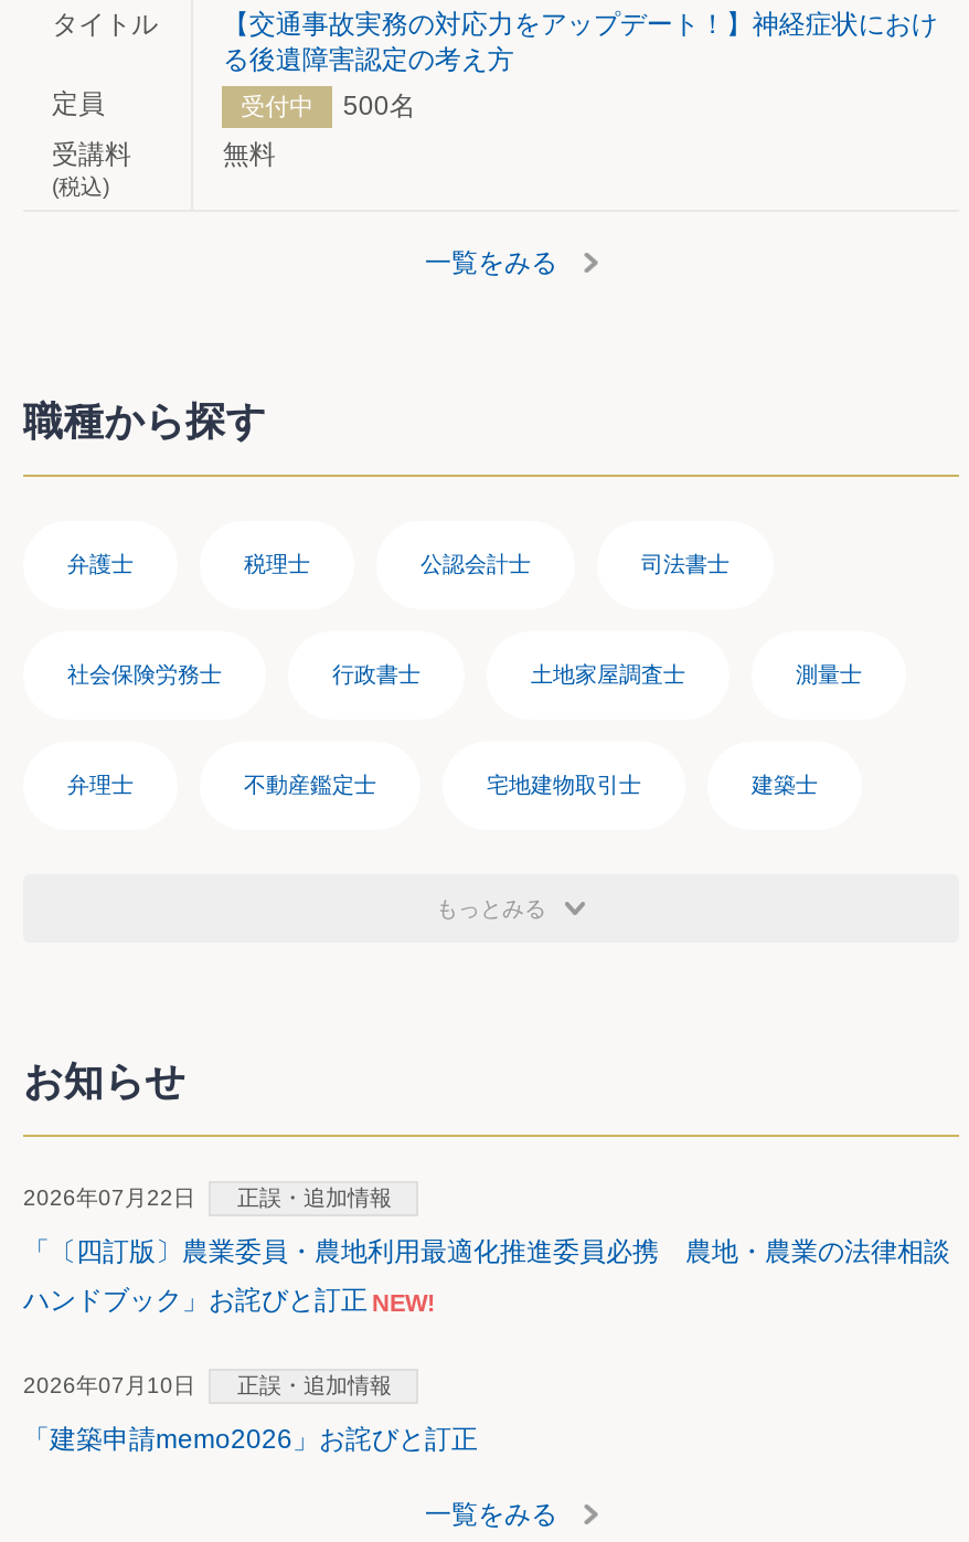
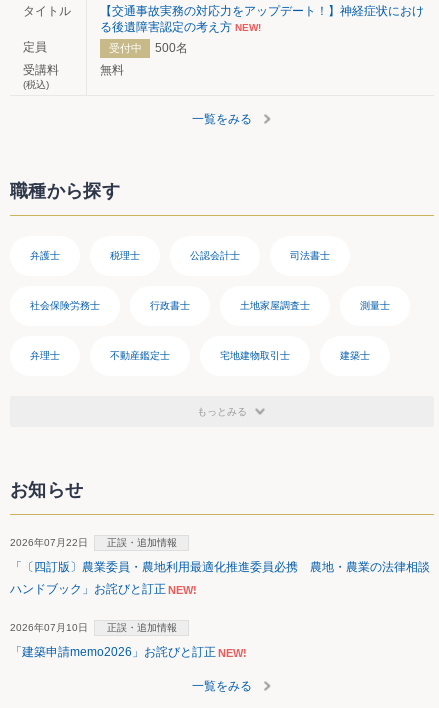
- る後遺障害認定の考え方
+ る後遺障害認定の考え方 NEW!

- 「建築申請memo2026」お詫びと訂正
+ 「建築申請memo2026」お詫びと訂正 NEW!
